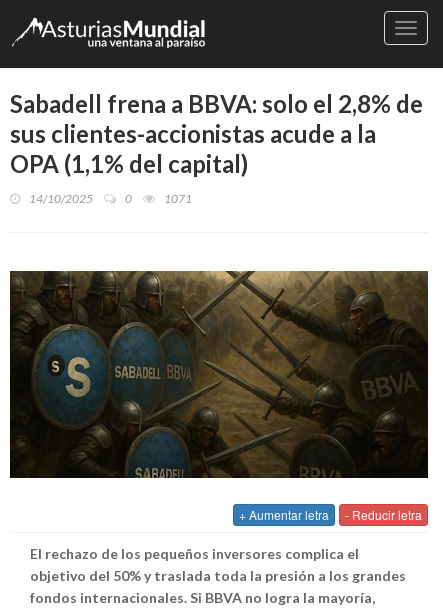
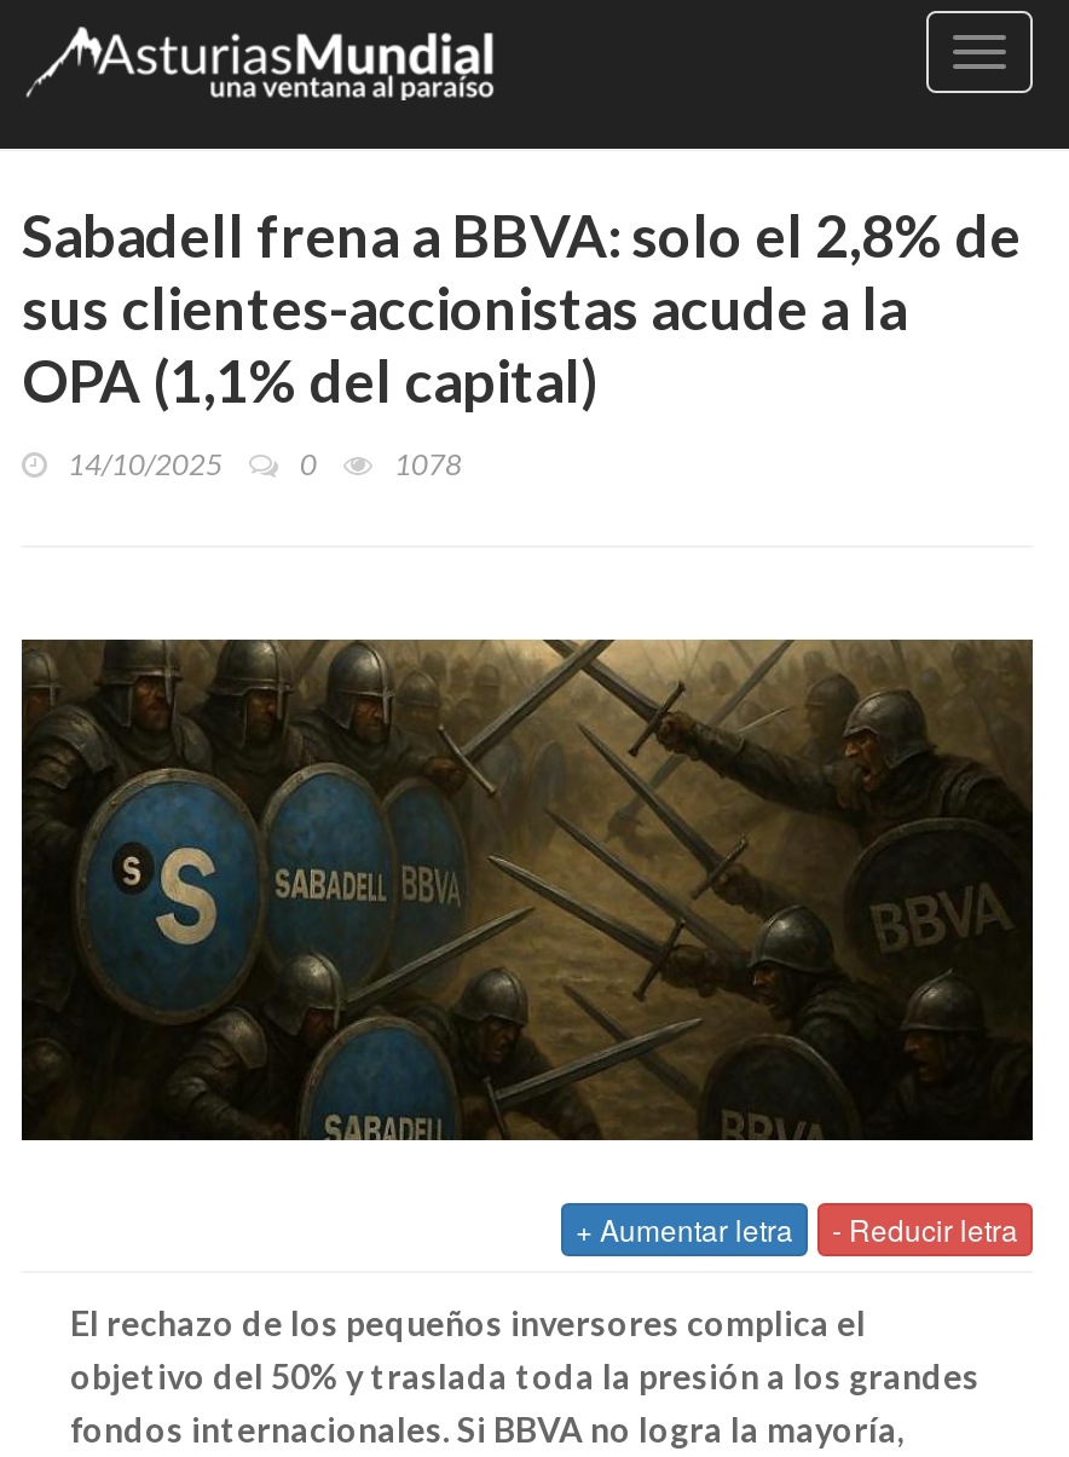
- 1071
+ 1078
